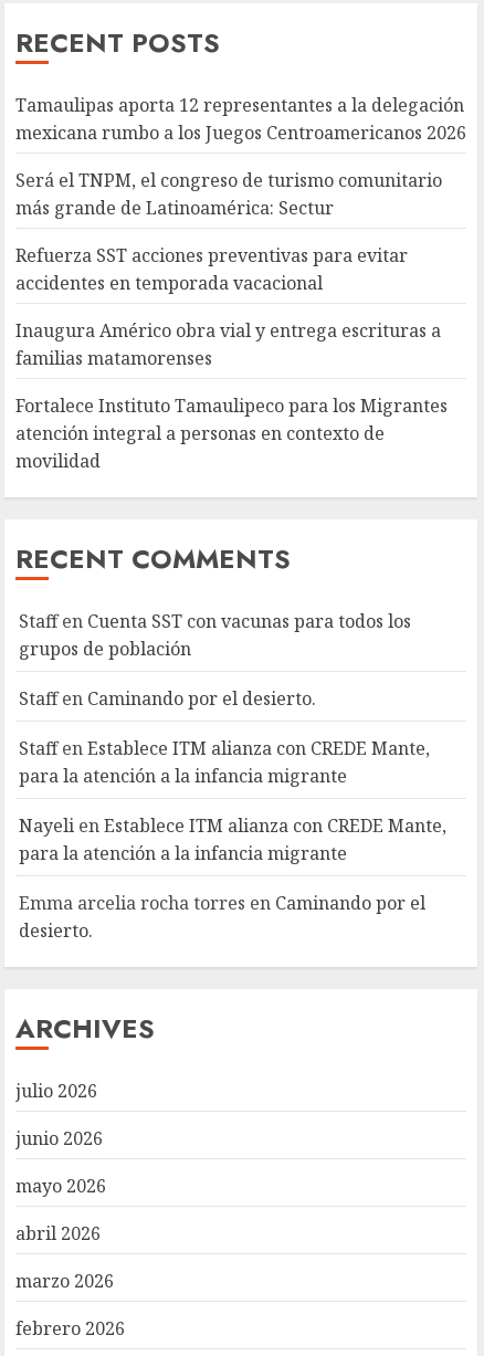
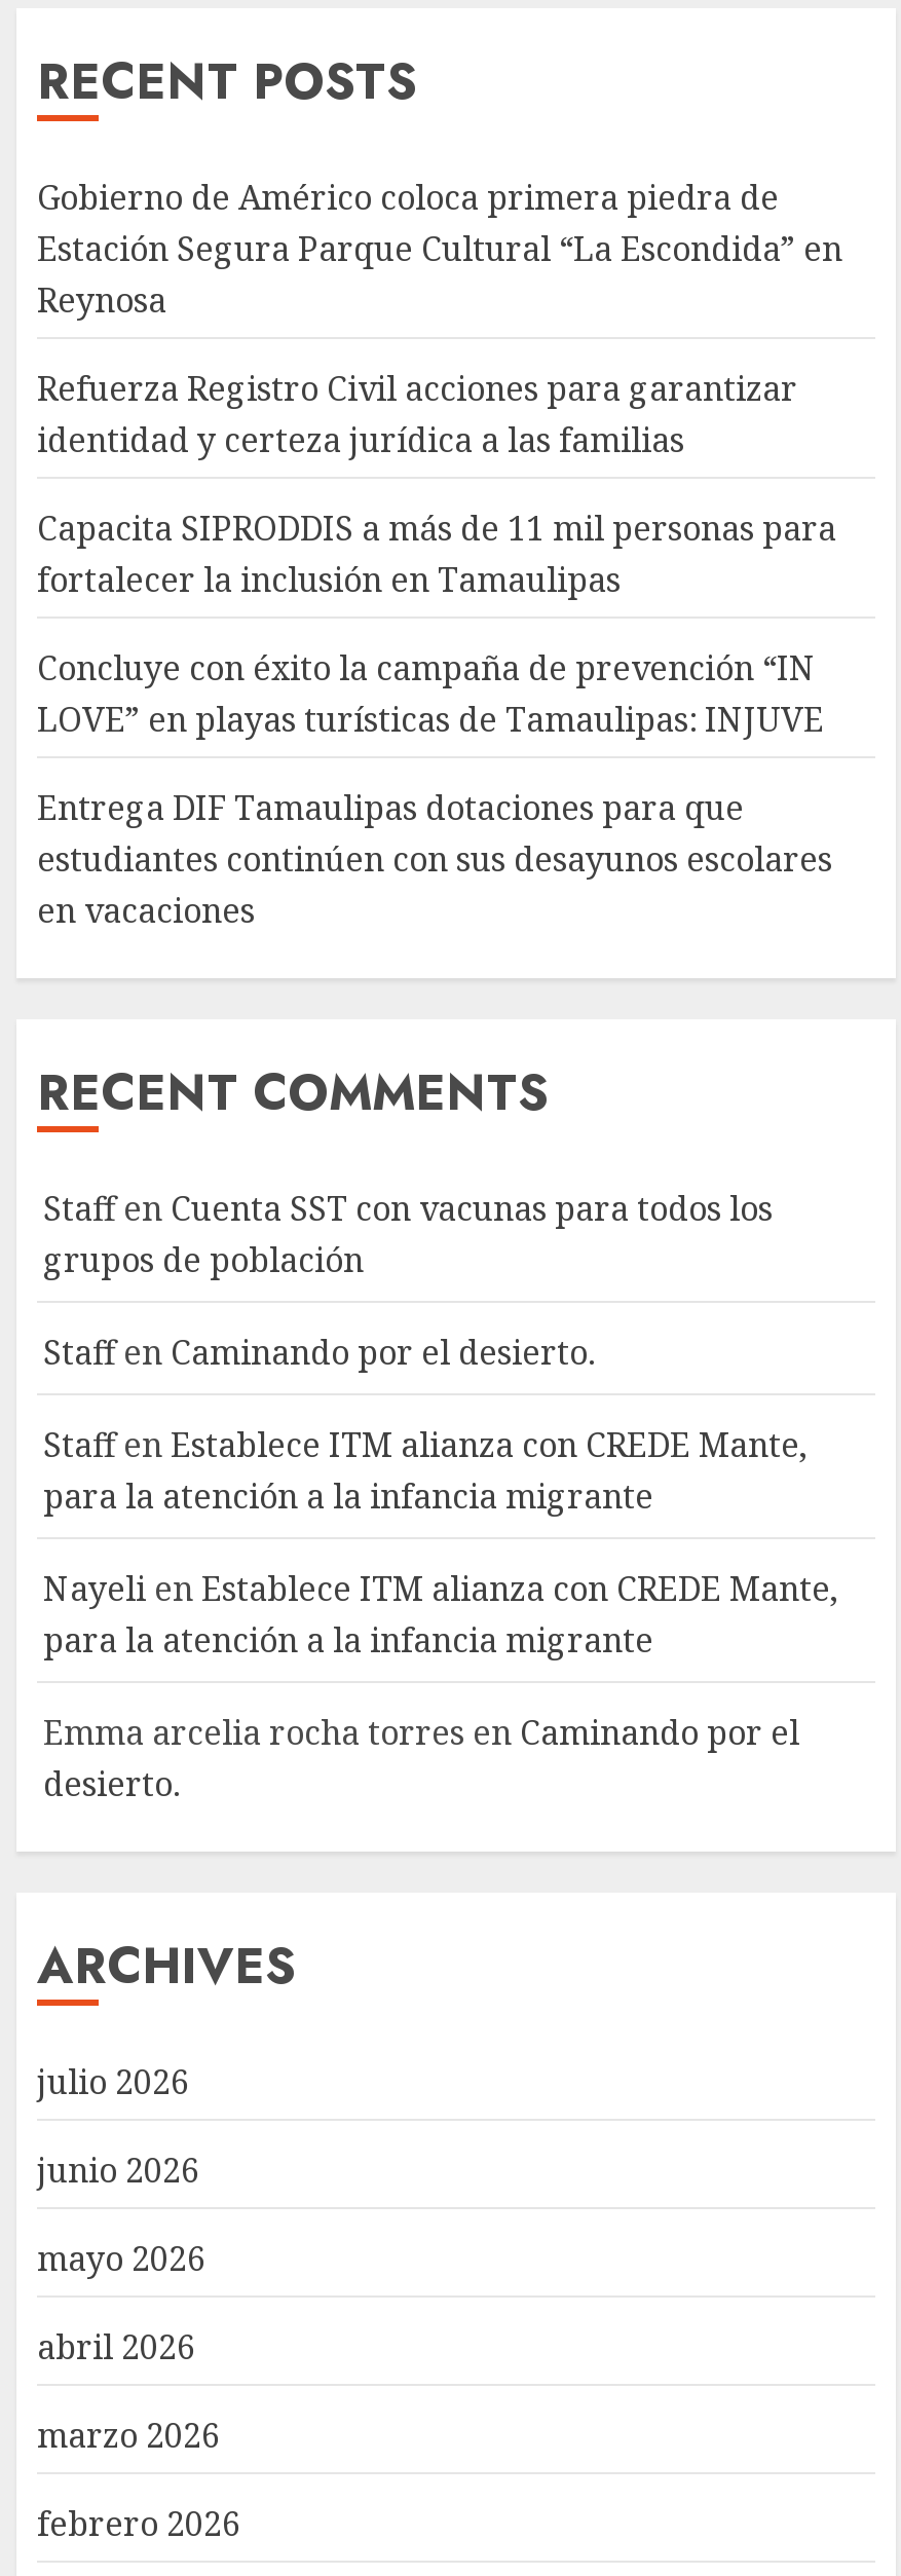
- Tamaulipas aporta 12 representantes a la delegación
- mexicana rumbo a los Juegos Centroamericanos 2026
+ Gobierno de Américo coloca primera piedra de
+ Estación Segura Parque Cultural “La Escondida” en
+ Reynosa

- Será el TNPM, el congreso de turismo comunitario
- más grande de Latinoamérica: Sectur
+ Refuerza Registro Civil acciones para garantizar
+ identidad y certeza jurídica a las familias

- Refuerza SST acciones preventivas para evitar
- accidentes en temporada vacacional
+ Capacita SIPRODDIS a más de 11 mil personas para
+ fortalecer la inclusión en Tamaulipas

- Inaugura Américo obra vial y entrega escrituras a
- familias matamorenses
+ Concluye con éxito la campaña de prevención “IN
+ LOVE” en playas turísticas de Tamaulipas: INJUVE

- Fortalece Instituto Tamaulipeco para los Migrantes
- atención integral a personas en contexto de
- movilidad
+ Entrega DIF Tamaulipas dotaciones para que
+ estudiantes continúen con sus desayunos escolares
+ en vacaciones
